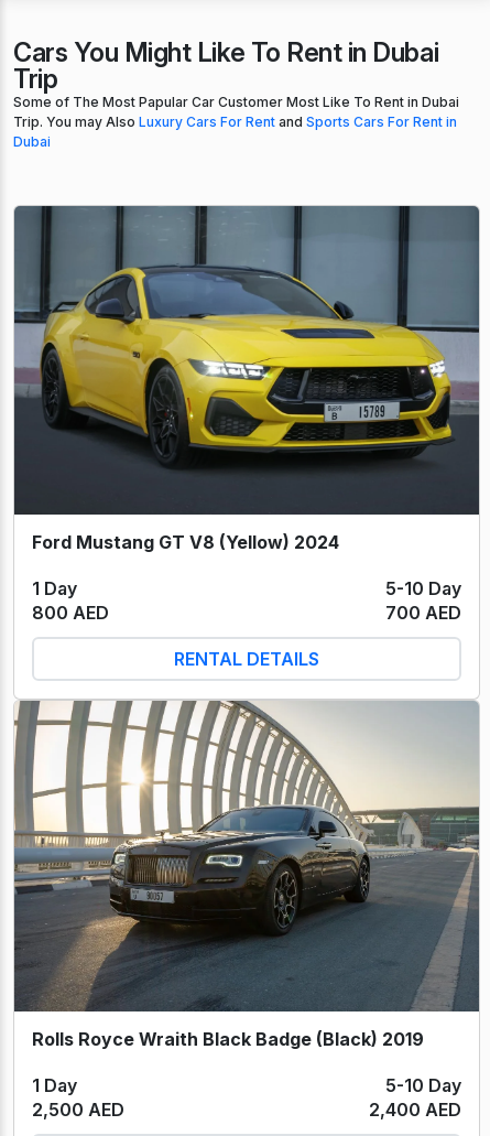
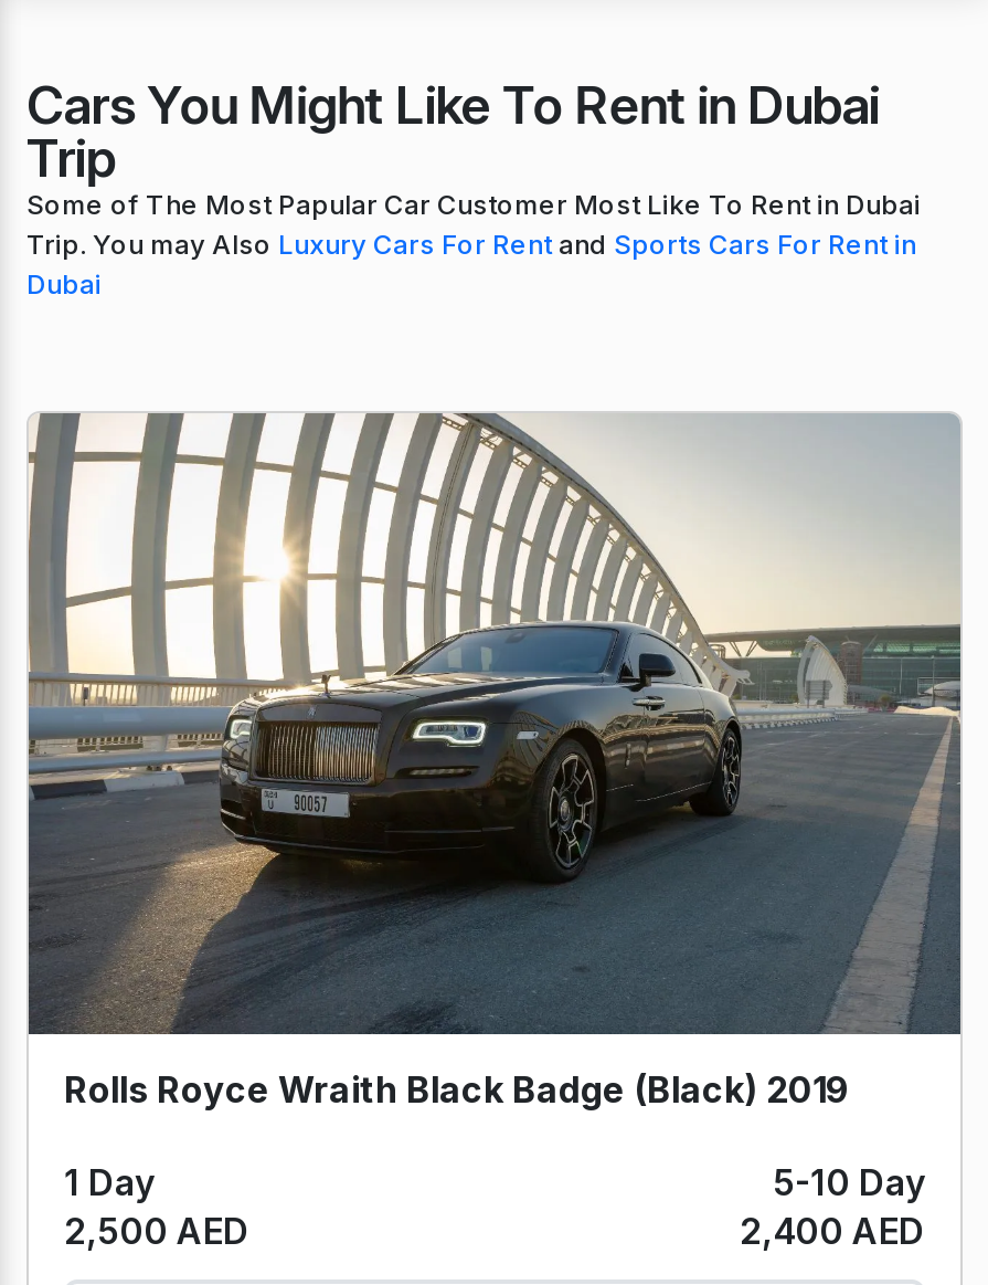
- [image]
- Ford Mustang GT V8 (Yellow) 2024
- 1 Day
- 5-10 Day
- 800 AED
- 700 AED
- RENTAL DETAILS
